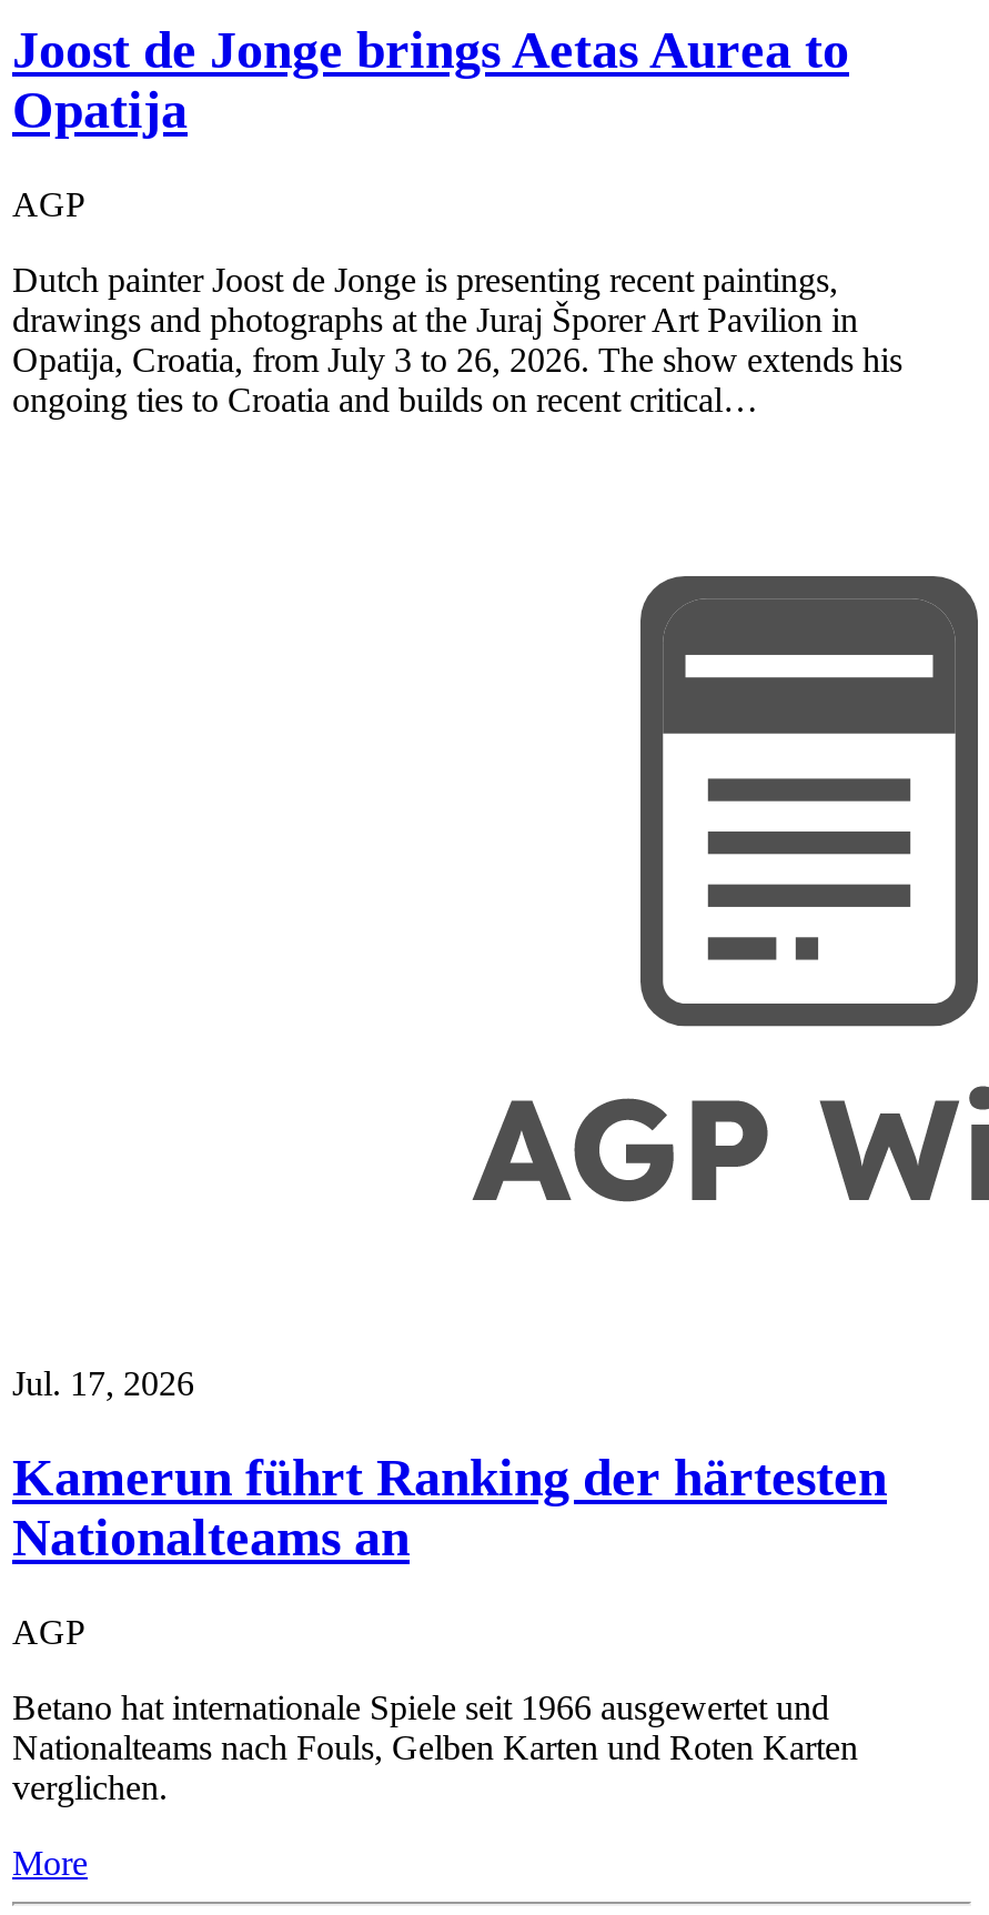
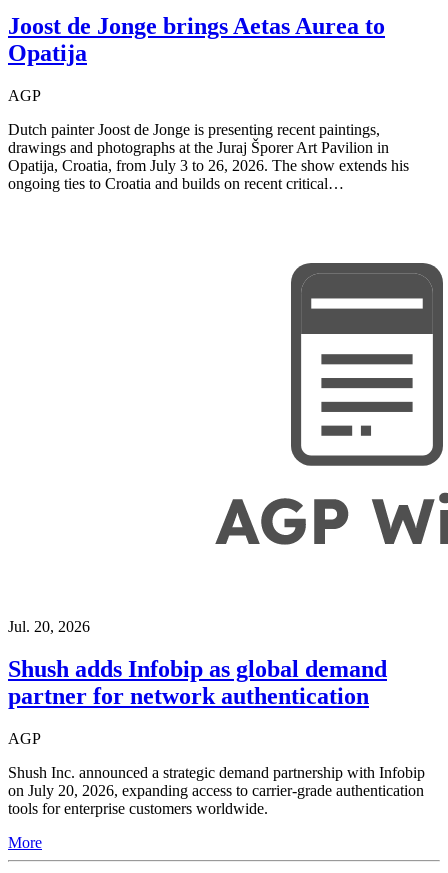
- Jul. 17, 2026
+ Jul. 20, 2026

- Kamerun führt Ranking der härtesten
- Nationalteams an
+ Shush adds Infobip as global demand
+ partner for network authentication

- Betano hat internationale Spiele seit 1966 ausgewertet und
- Nationalteams nach Fouls, Gelben Karten und Roten Karten
- verglichen.
+ Shush Inc. announced a strategic demand partnership with Infobip
+ on July 20, 2026, expanding access to carrier-grade authentication
+ tools for enterprise customers worldwide.
